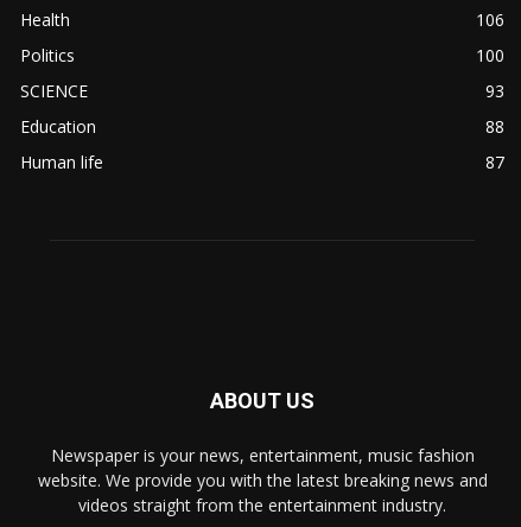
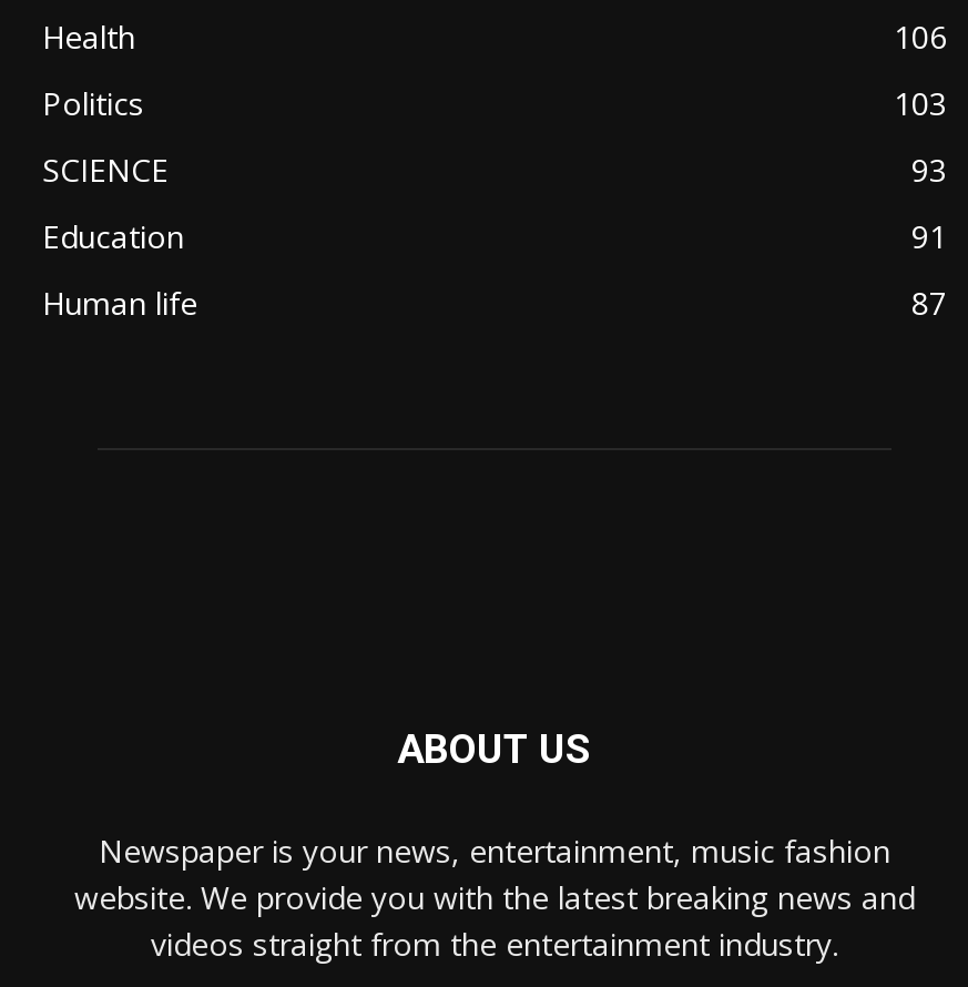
- 100
+ 103

- 88
+ 91
